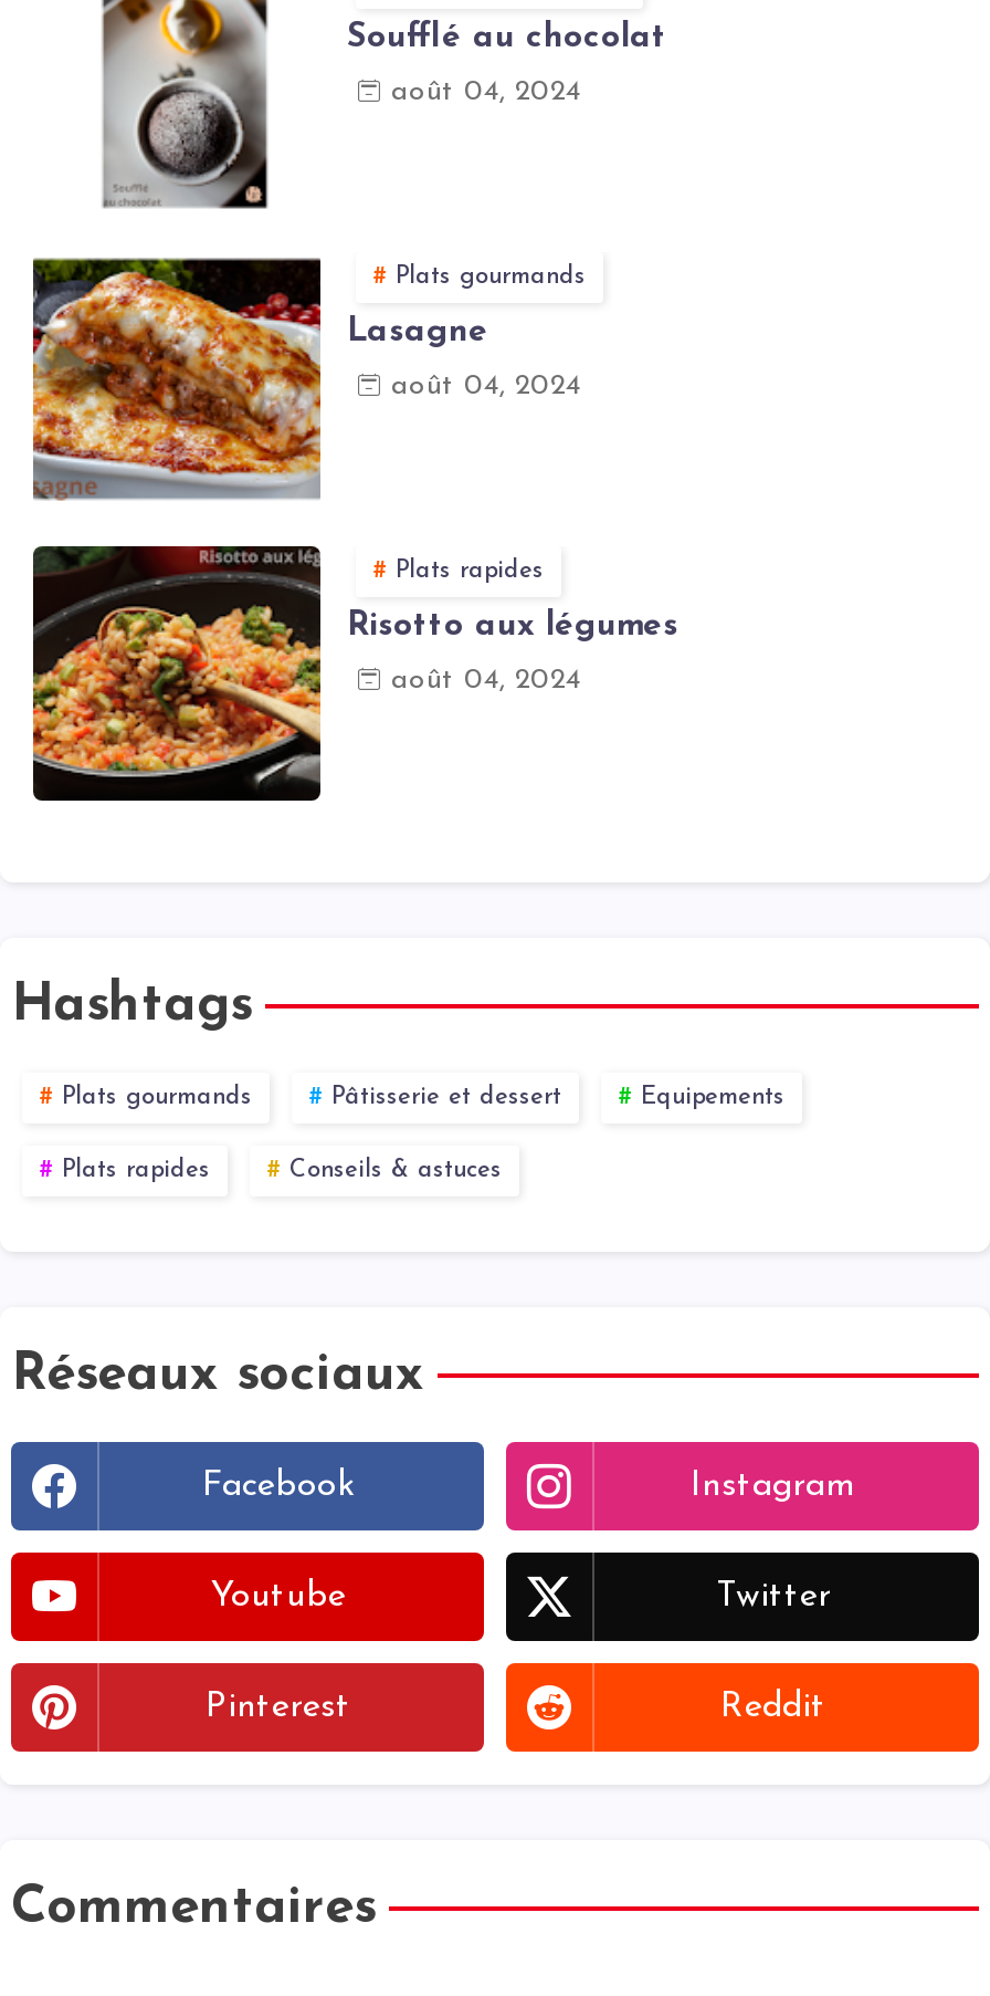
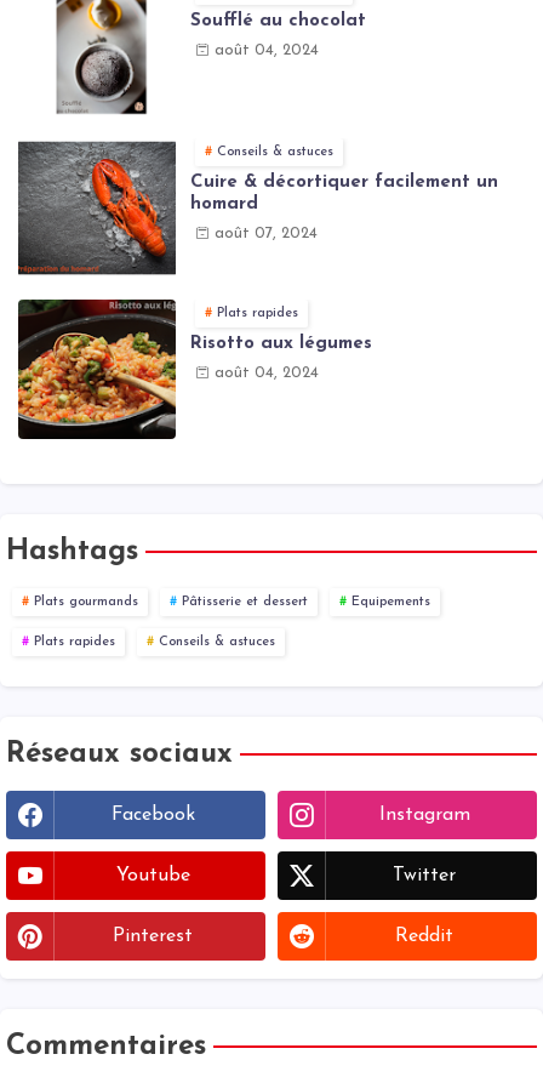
- [image]
- Lasagne
+ [image]
+ Cuire & décortiquer facilement un
+ homard

- Plats gourmands
+ Conseils & astuces

- août 04, 2024
+ août 07, 2024
